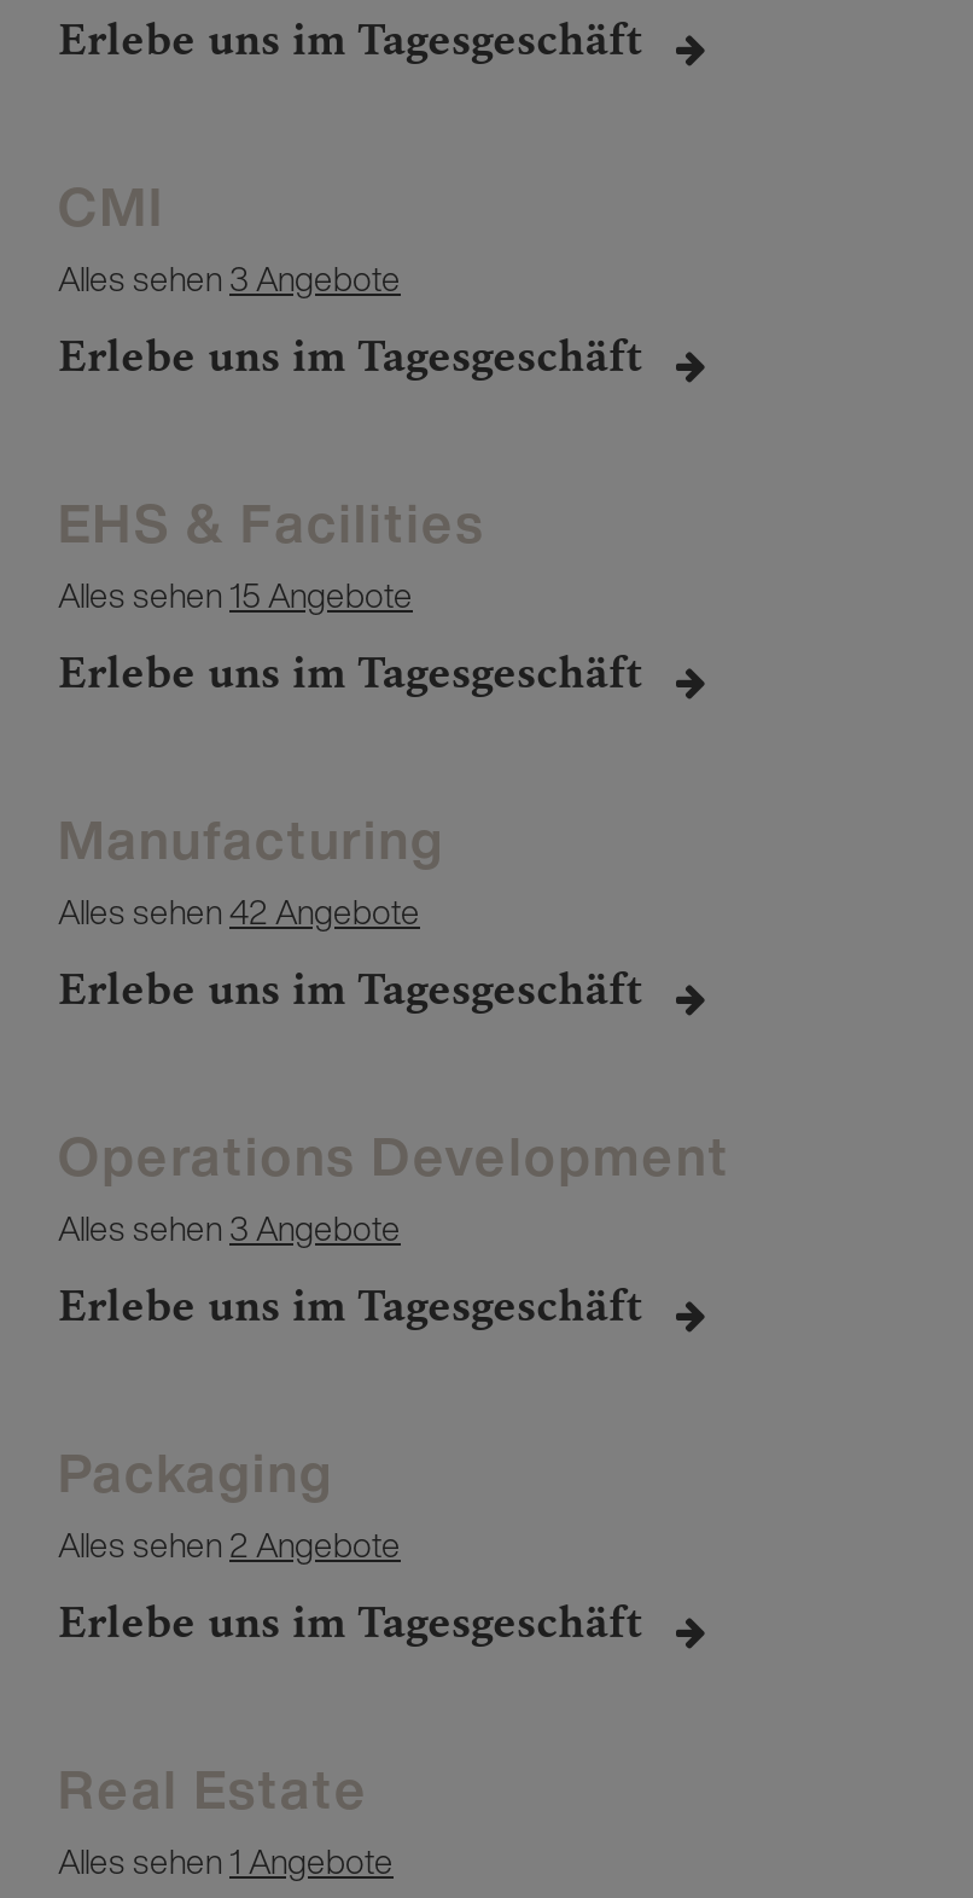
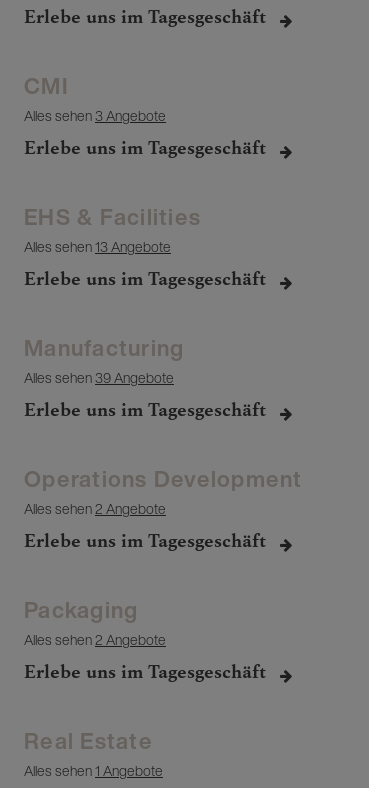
- Alles sehen 15 Angebote
+ Alles sehen 13 Angebote

- Alles sehen 42 Angebote
+ Alles sehen 39 Angebote

- Alles sehen 3 Angebote
+ Alles sehen 2 Angebote
